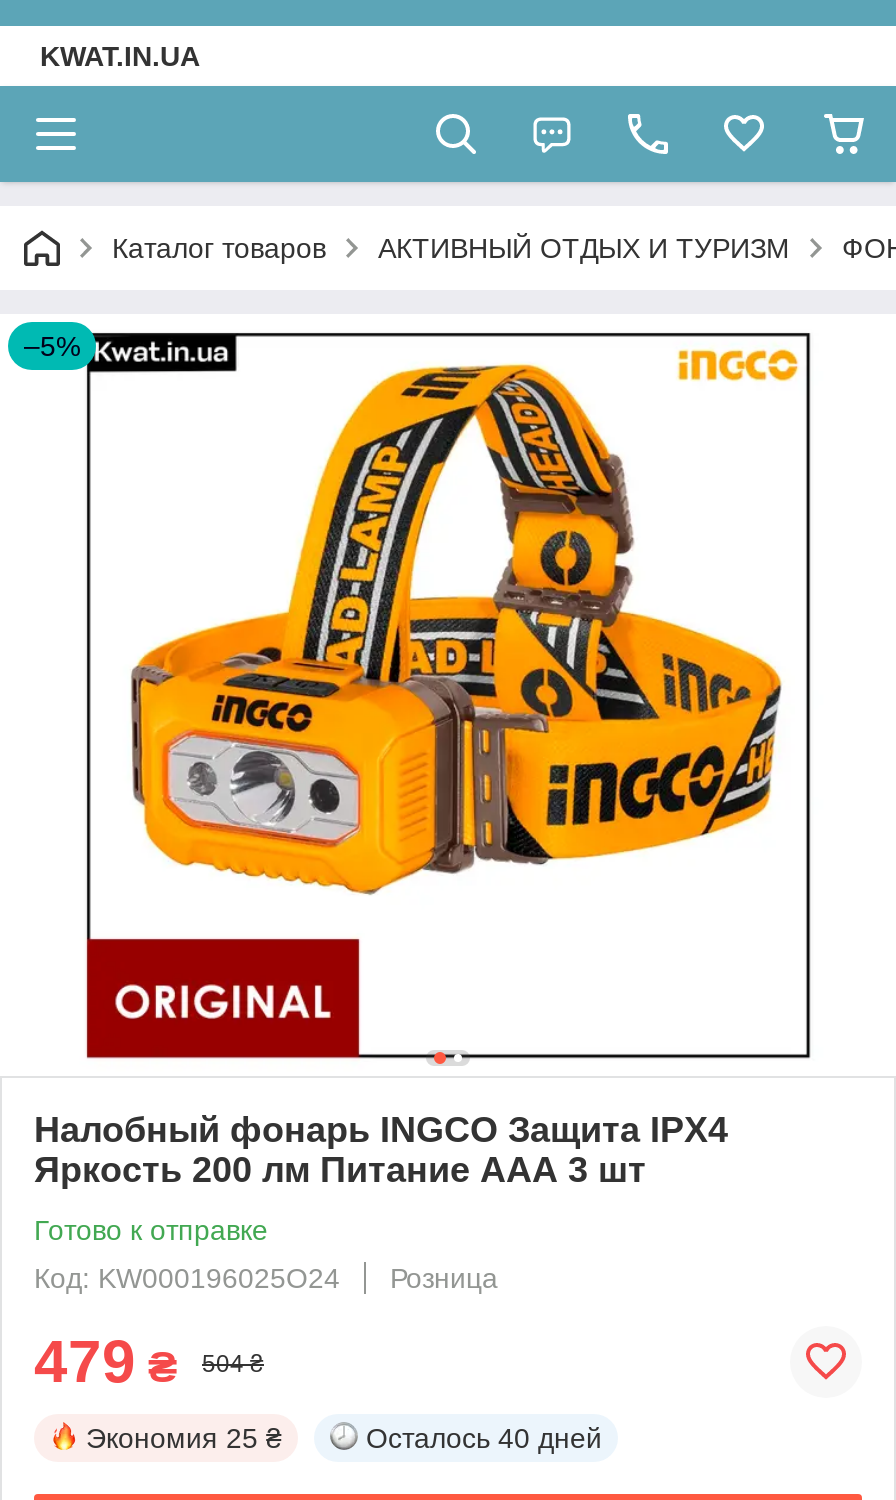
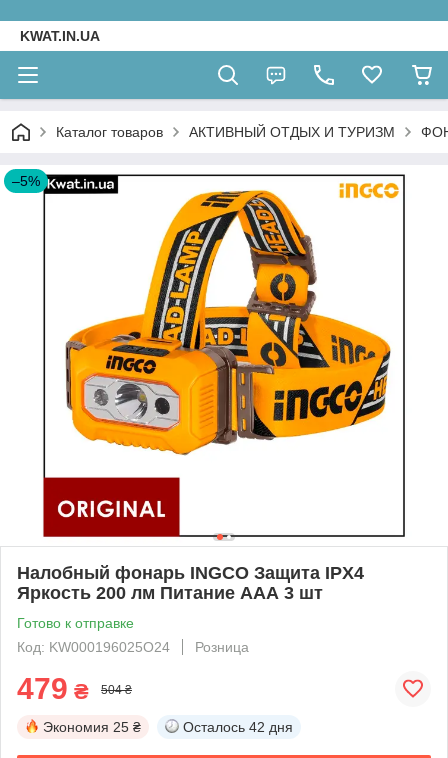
- Осталось 40 дней
+ Осталось 42 дня
